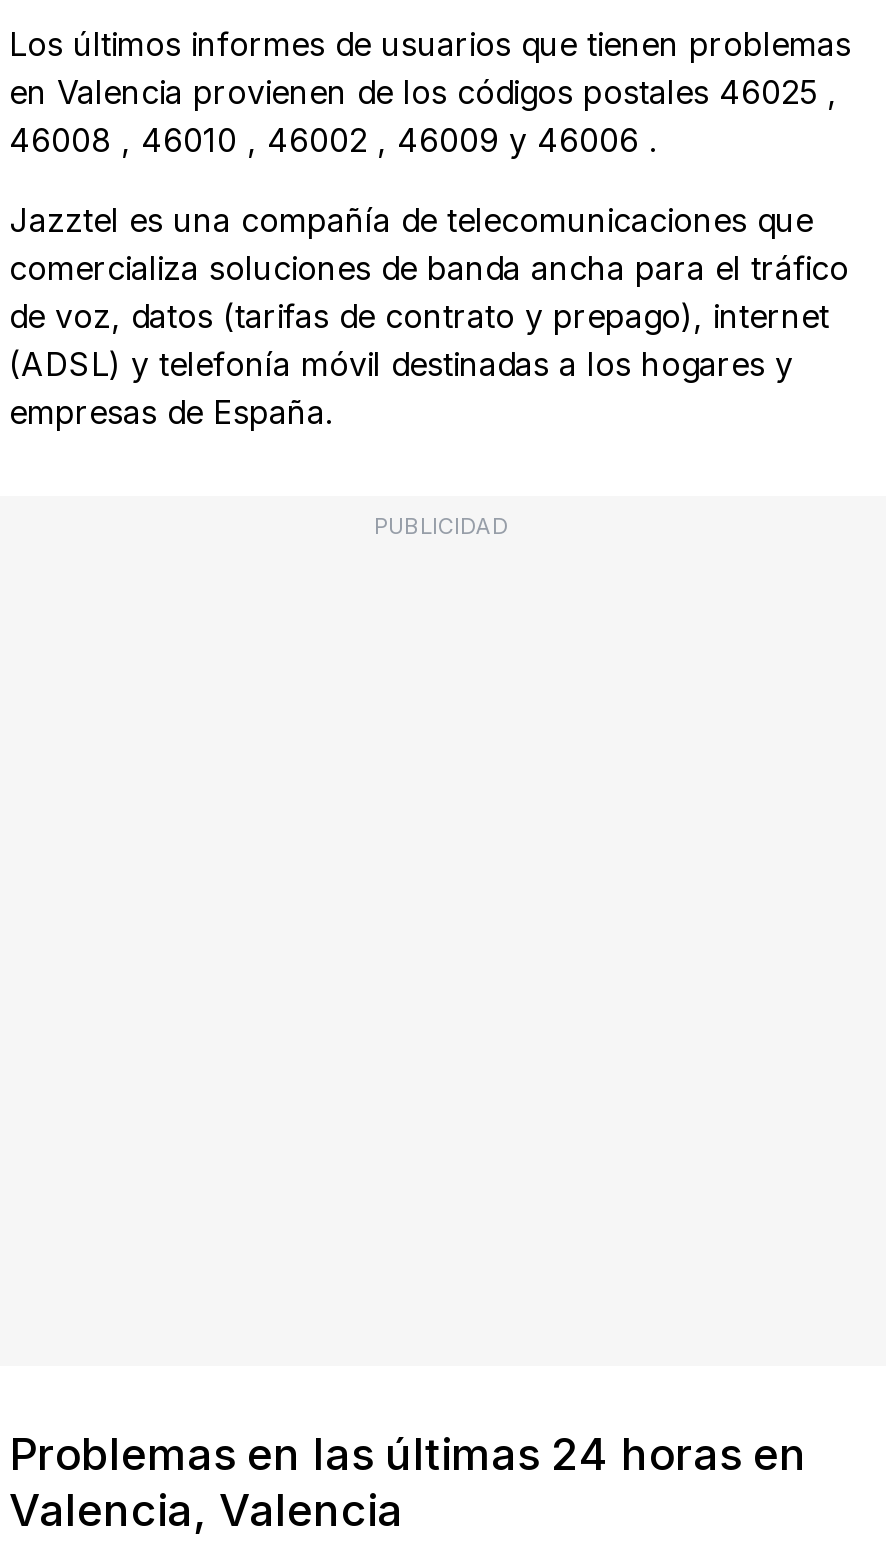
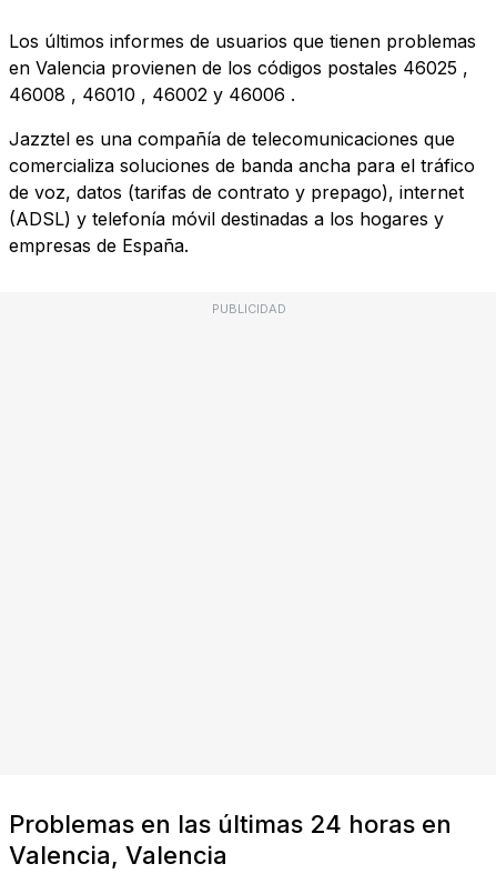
- 46008, 46010, 46002, 46009 y 46006.
+ 46008, 46010, 46002 y 46006.
